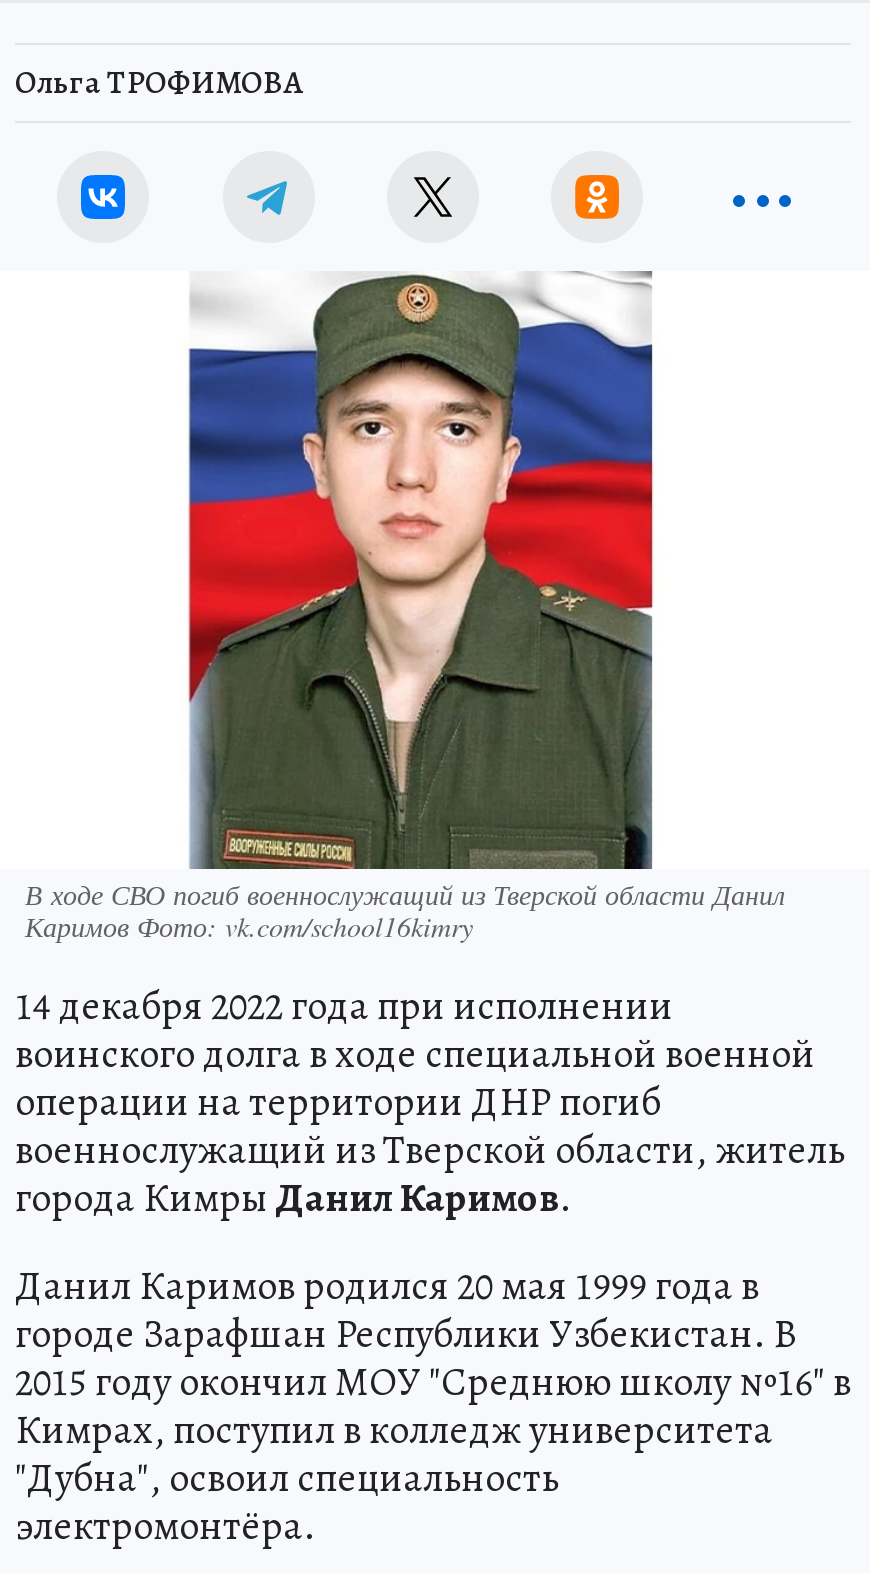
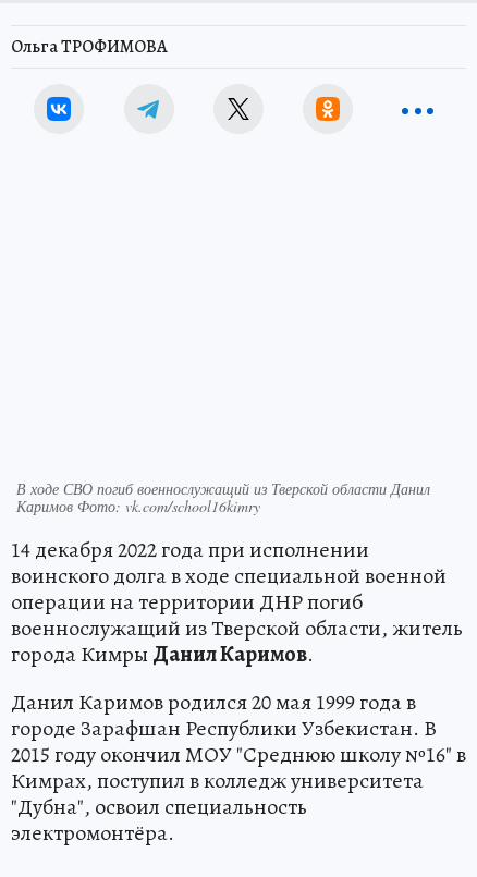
- [image]
